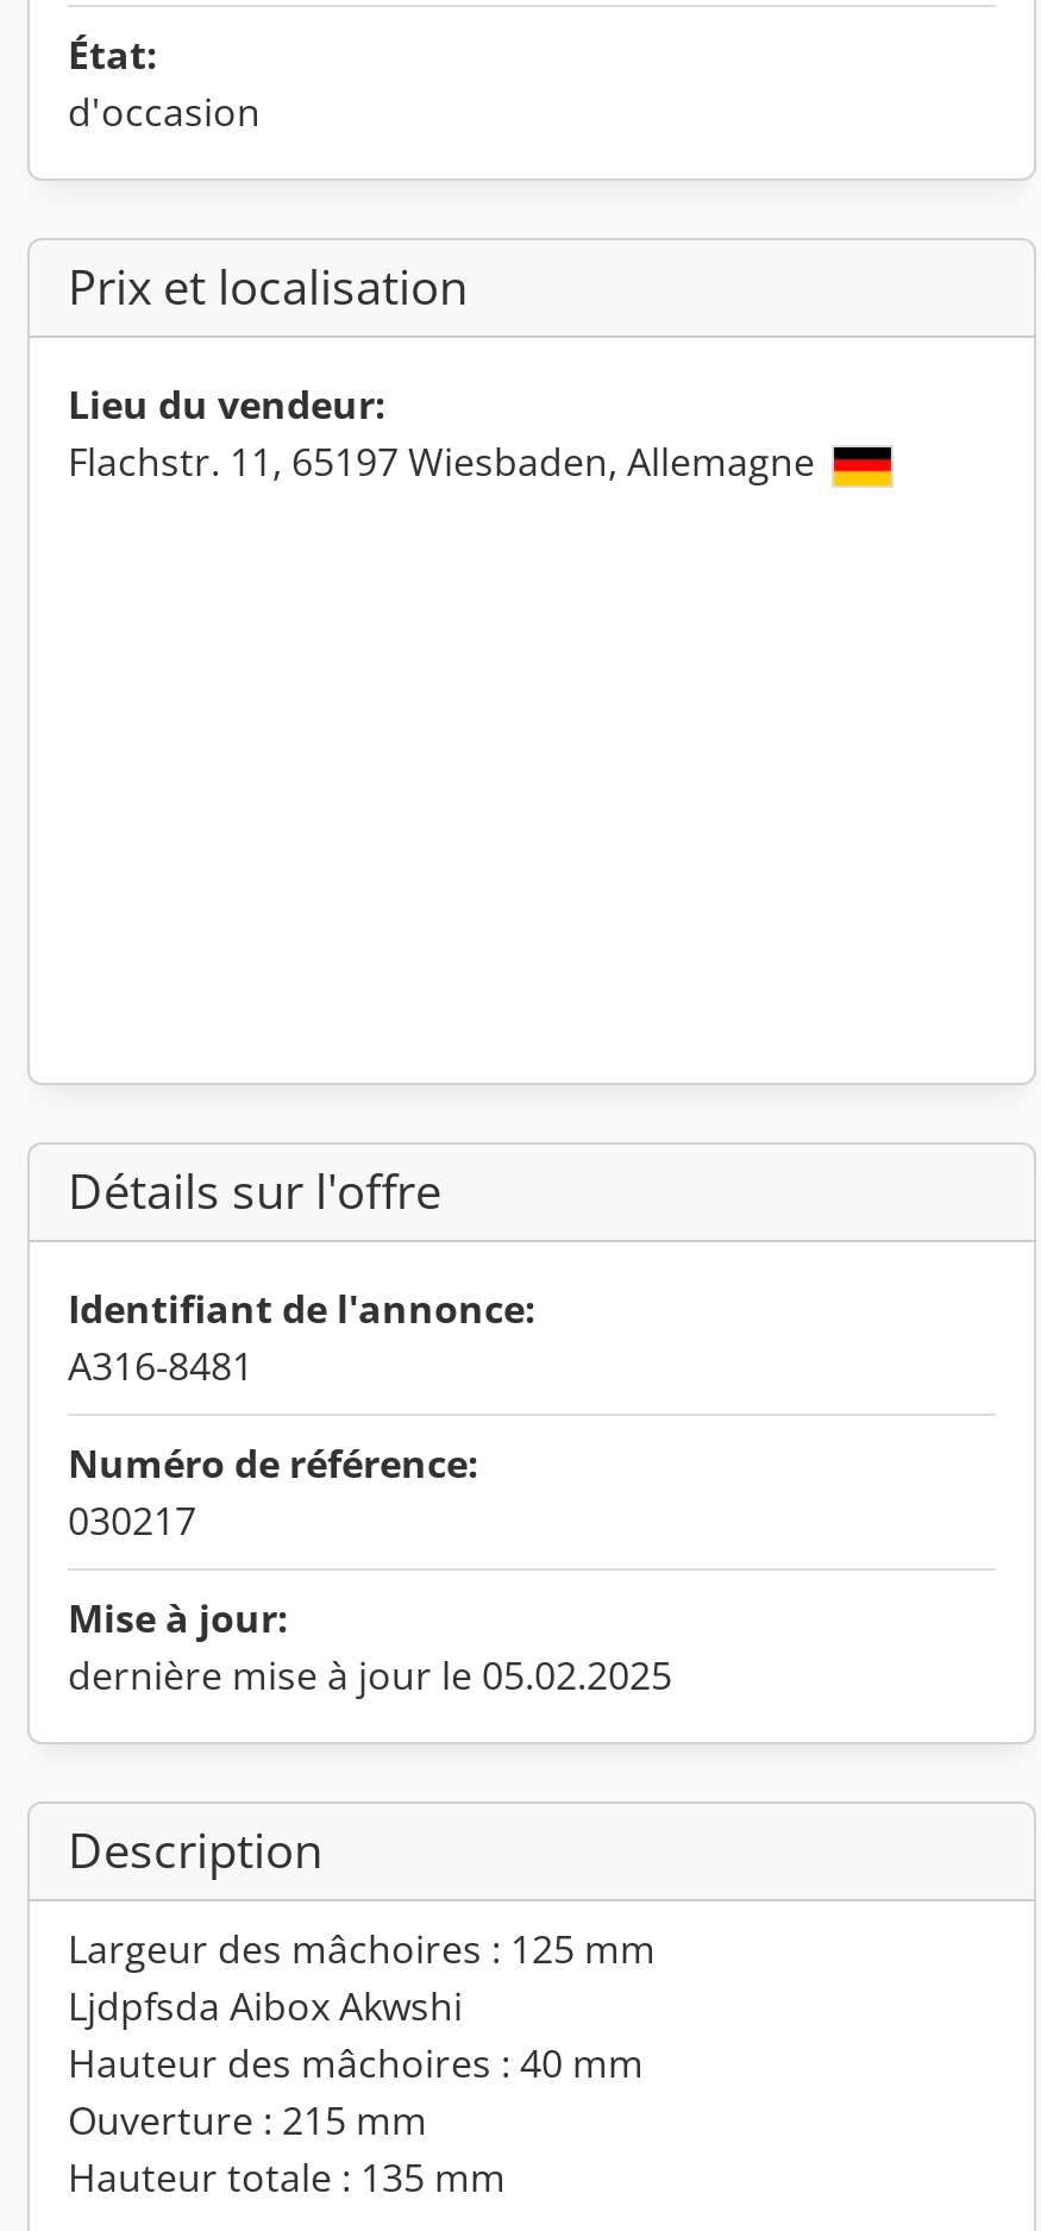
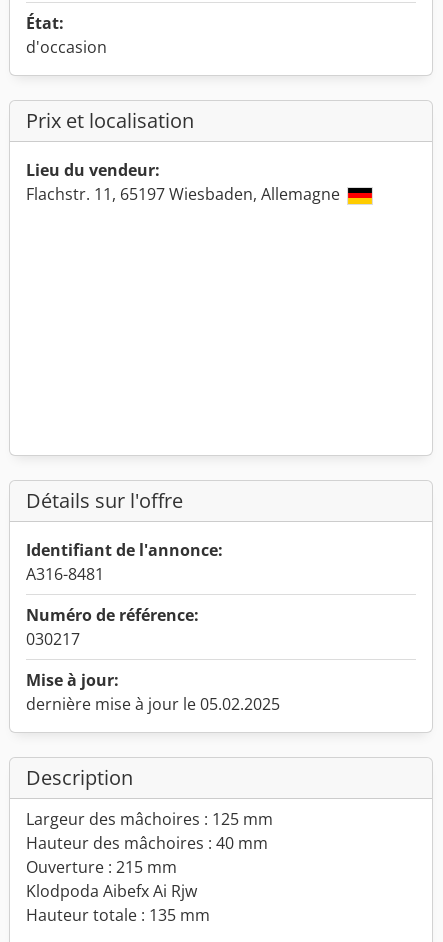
- Ljdpfsda Aibox Akwshi

moved up: Hauteur des mâchoires : 40 mm | Ouverture : 215 mm

+ Klodpoda Aibefx Ai Rjw
